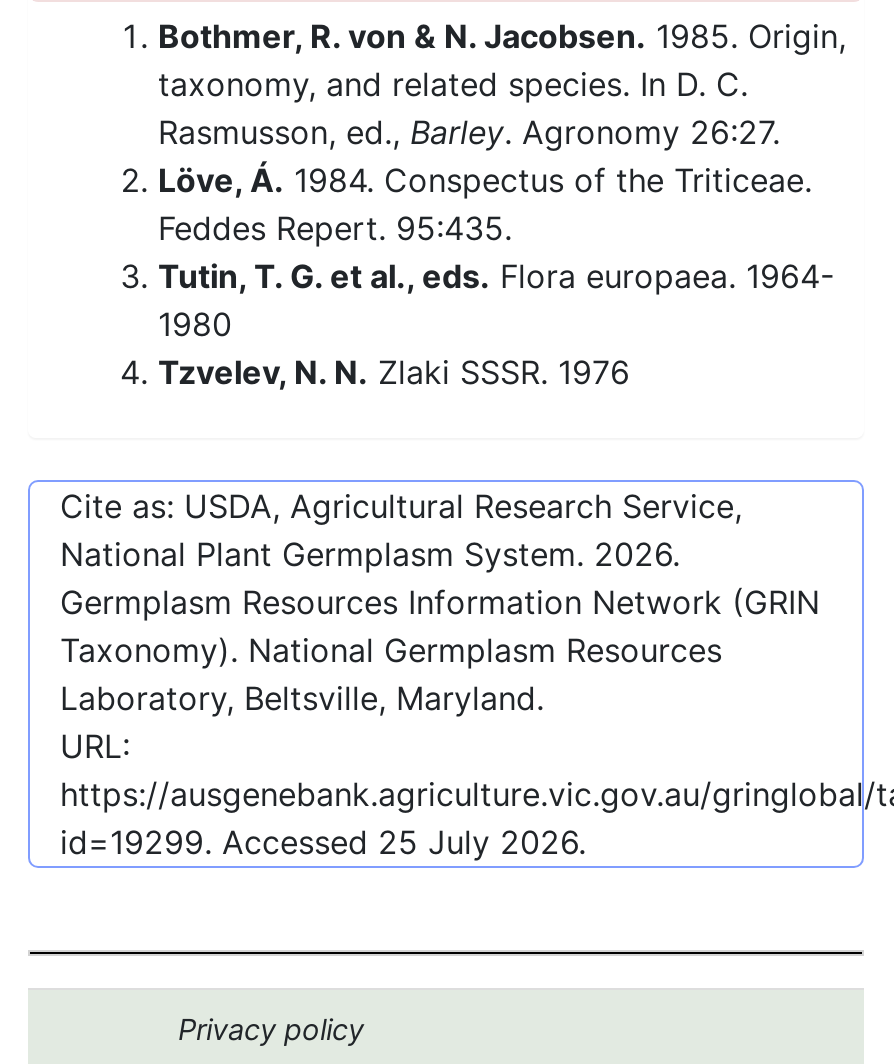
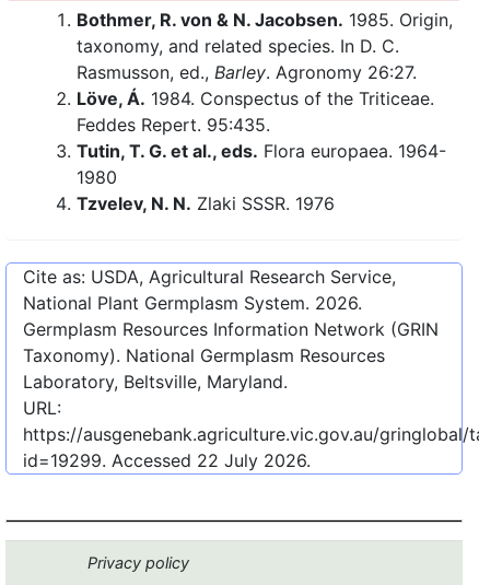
- id=19299. Accessed 25 July 2026.
+ id=19299. Accessed 22 July 2026.
